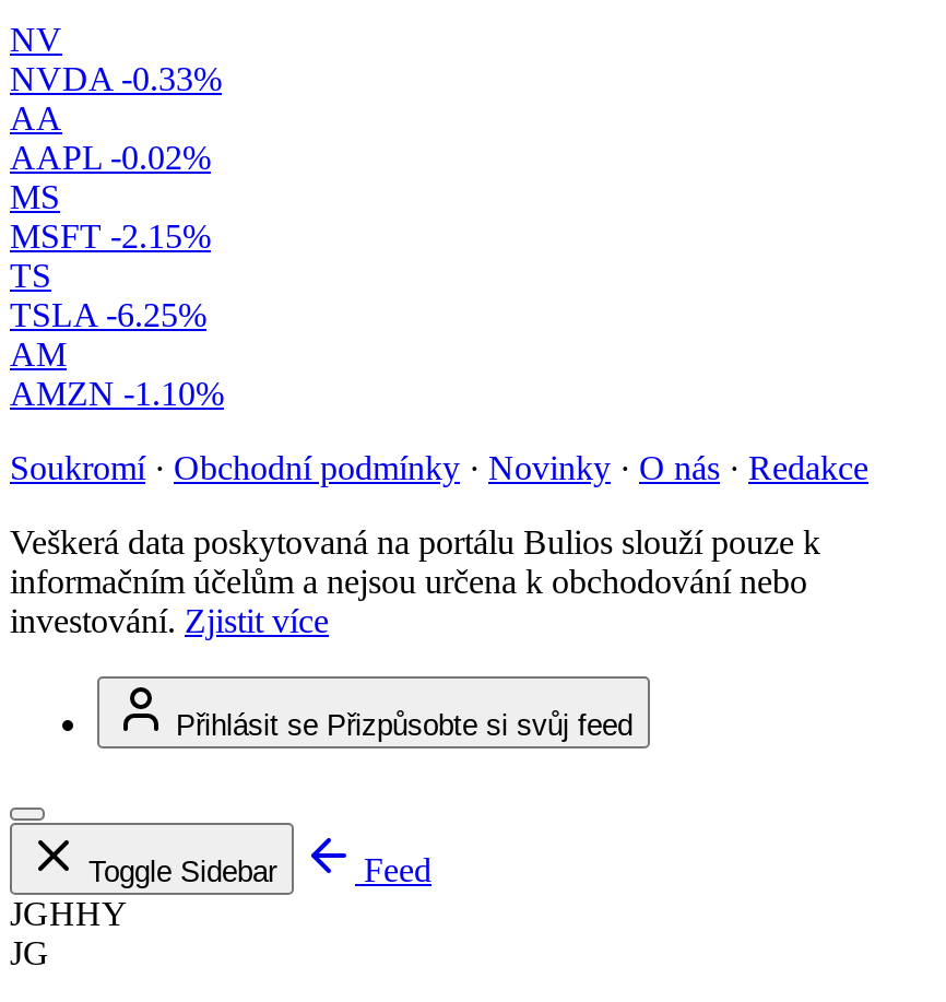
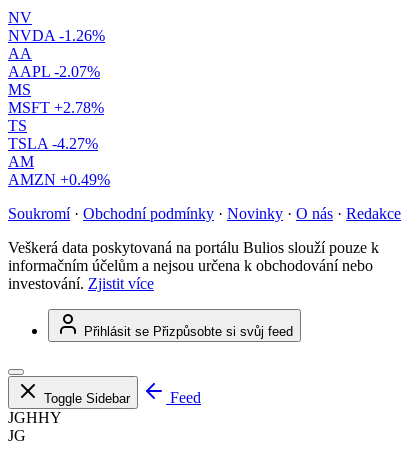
- NVDA -0.33%
+ NVDA -1.26%

- AAPL -0.02%
+ AAPL -2.07%

- MSFT -2.15%
+ MSFT +2.78%

- TSLA -6.25%
+ TSLA -4.27%

- AMZN -1.10%
+ AMZN +0.49%
